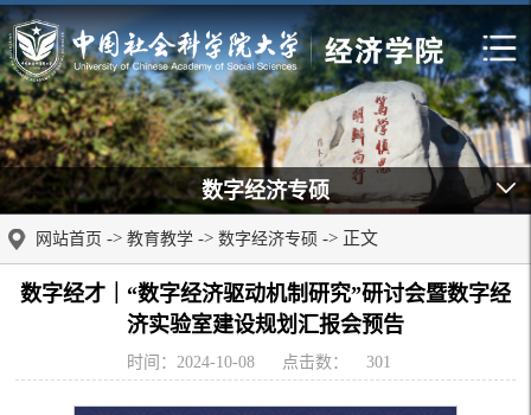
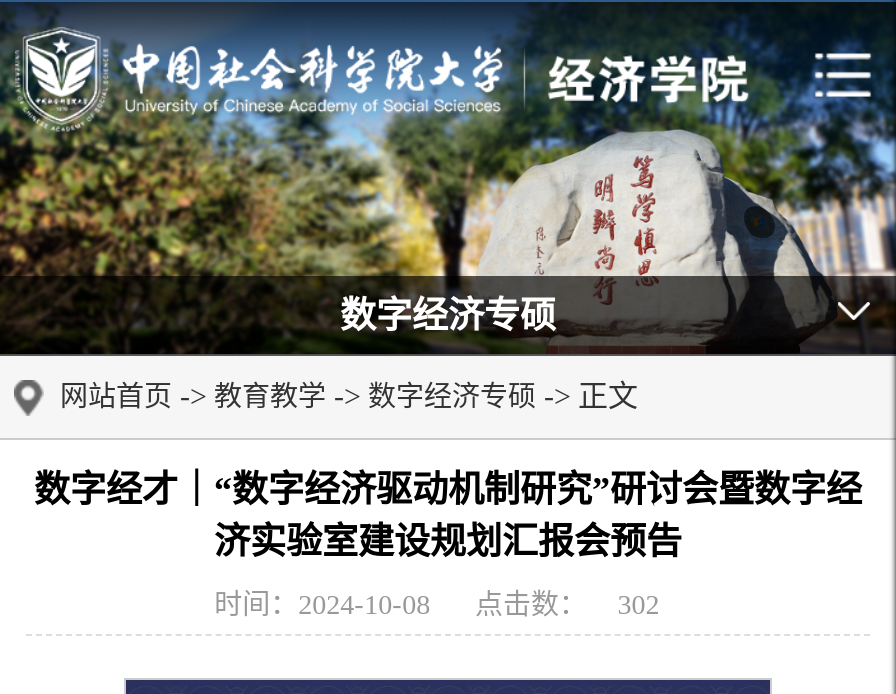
- 时间：2024-10-08 点击数： 301
+ 时间：2024-10-08 点击数： 302
